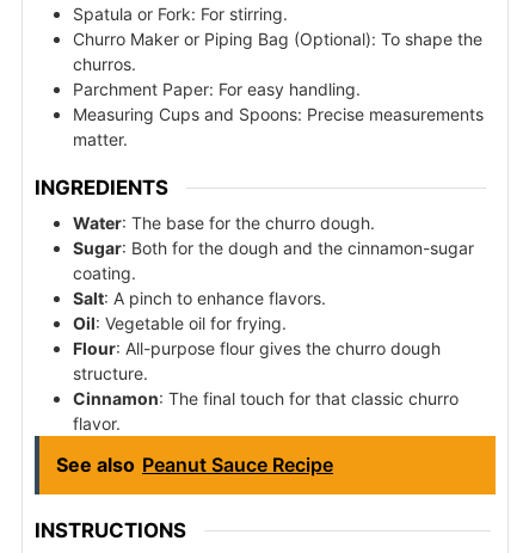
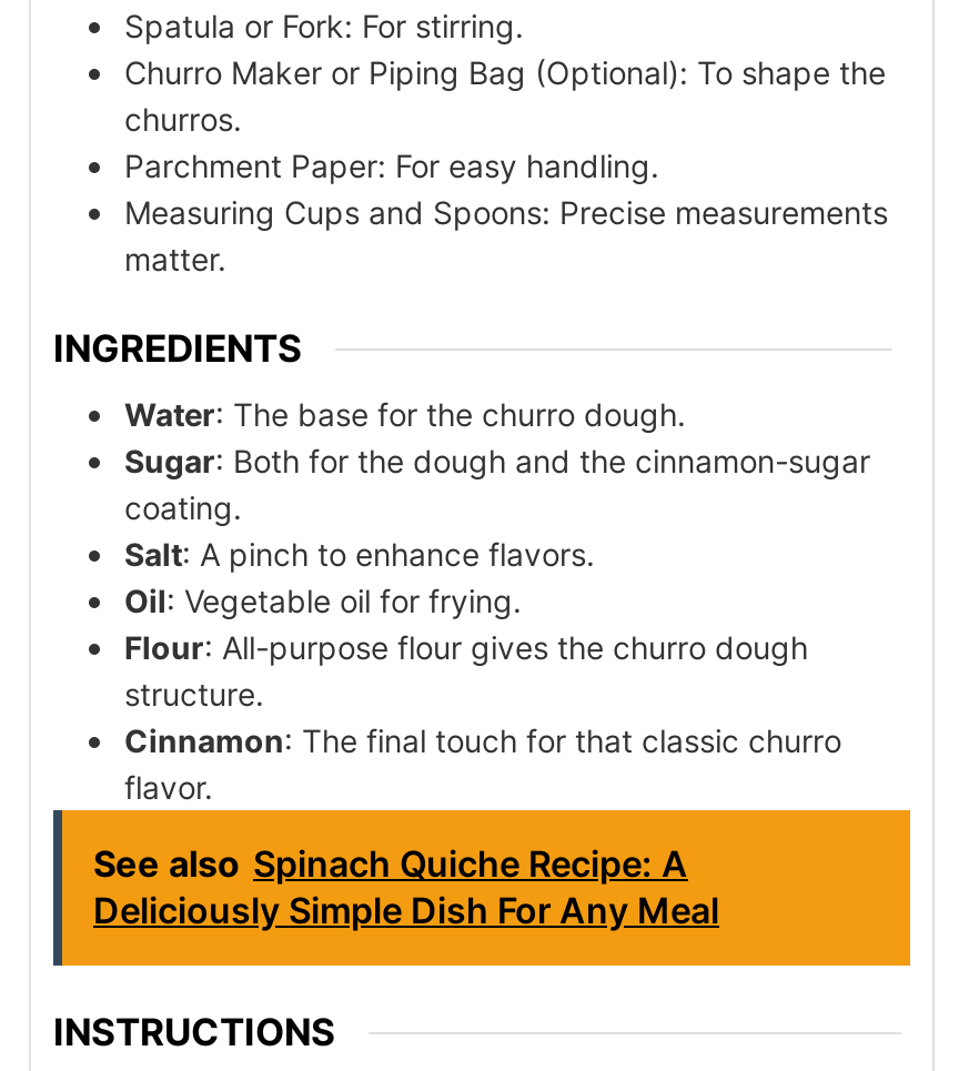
- See also Peanut Sauce Recipe
+ See also Spinach Quiche Recipe: A
+ Deliciously Simple Dish For Any Meal
